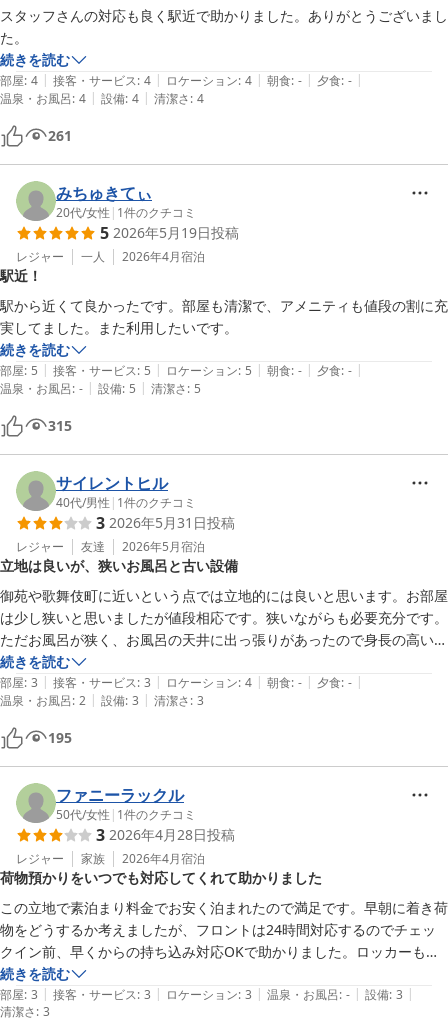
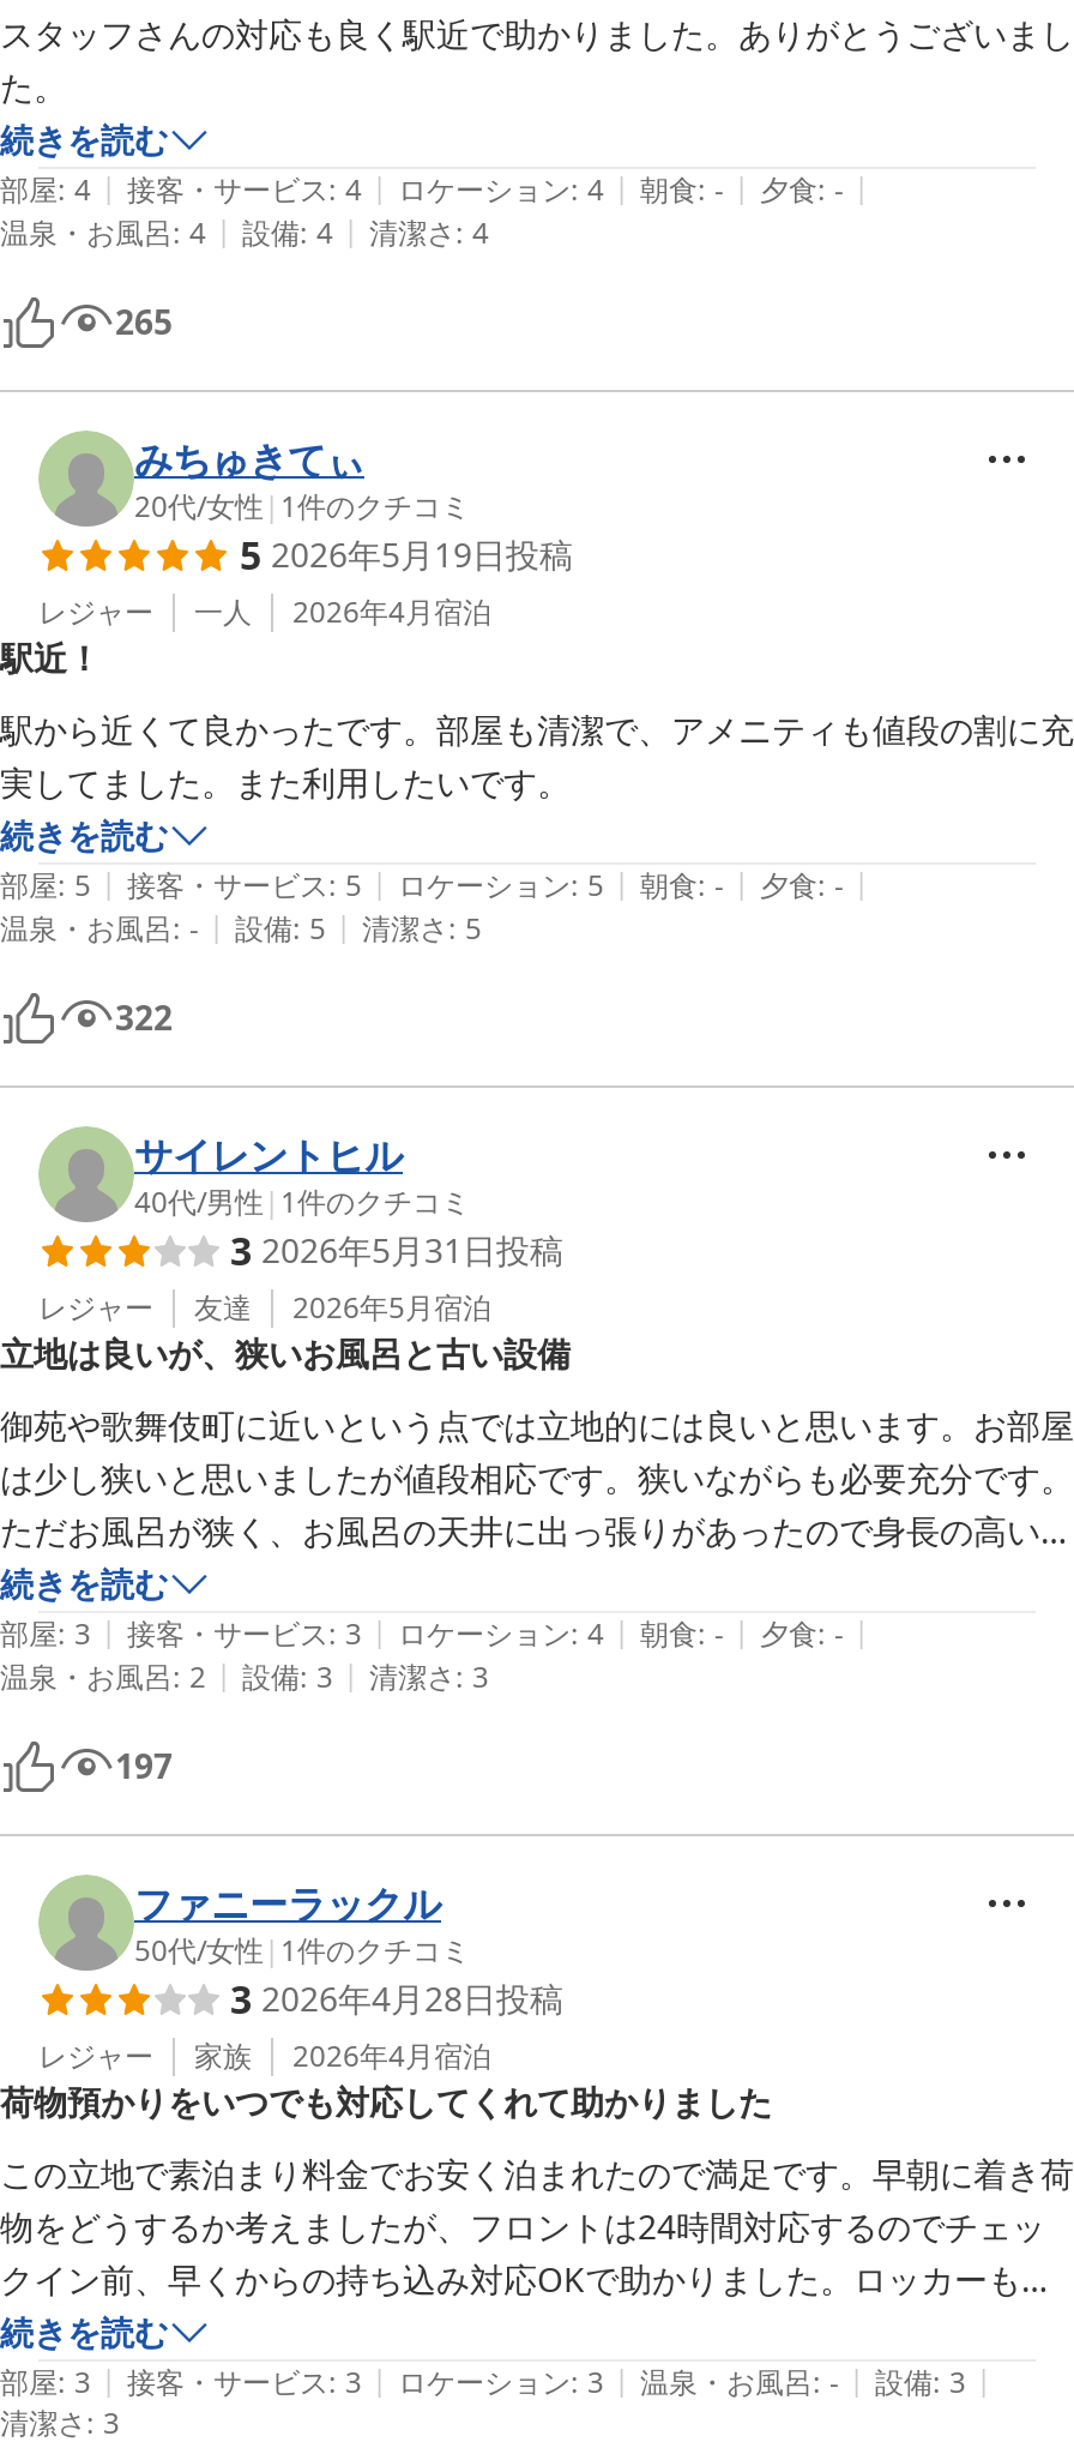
- 261
+ 265

- 315
+ 322

- 195
+ 197
